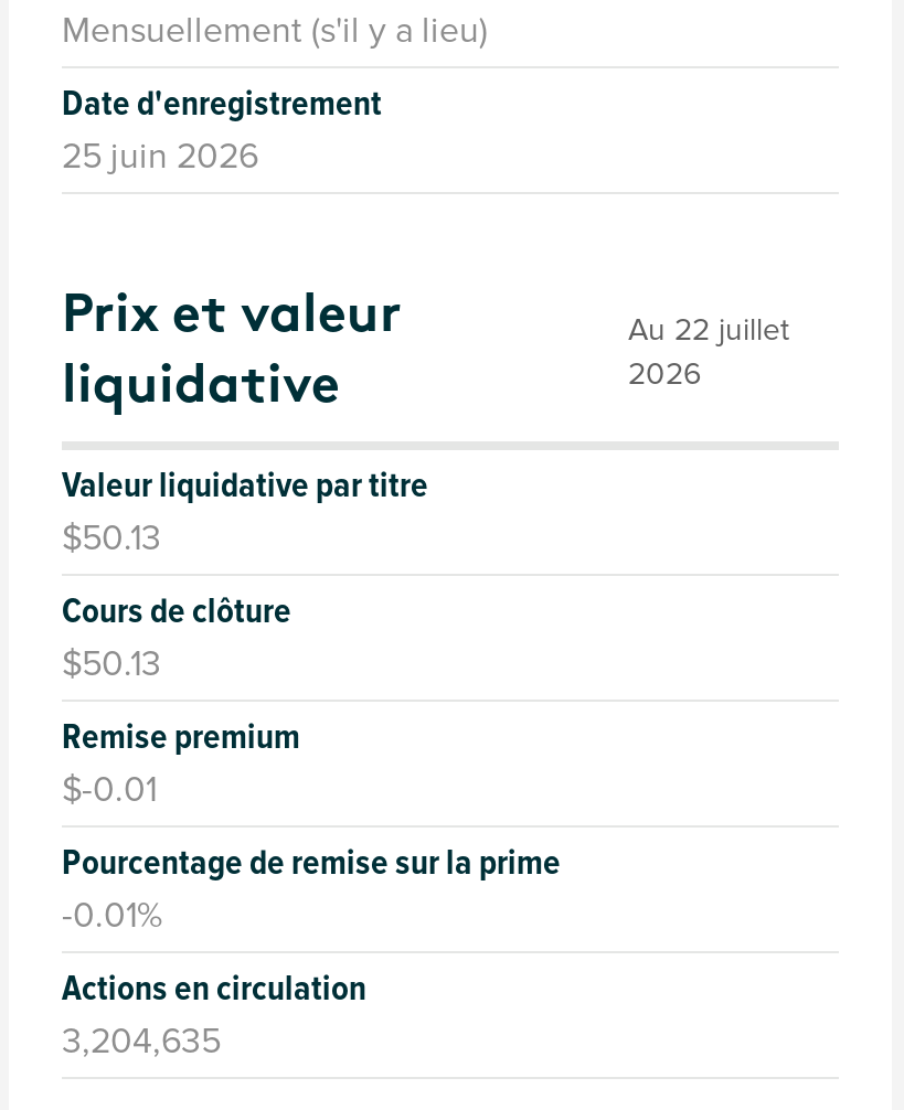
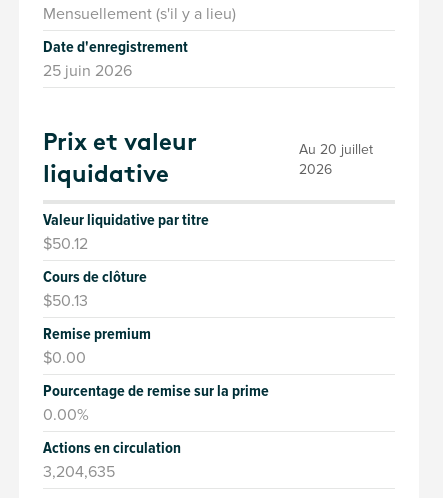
- Au 22 juillet
+ Au 20 juillet

- $50.13
+ $50.12

- $-0.01
+ $0.00

- -0.01%
+ 0.00%
